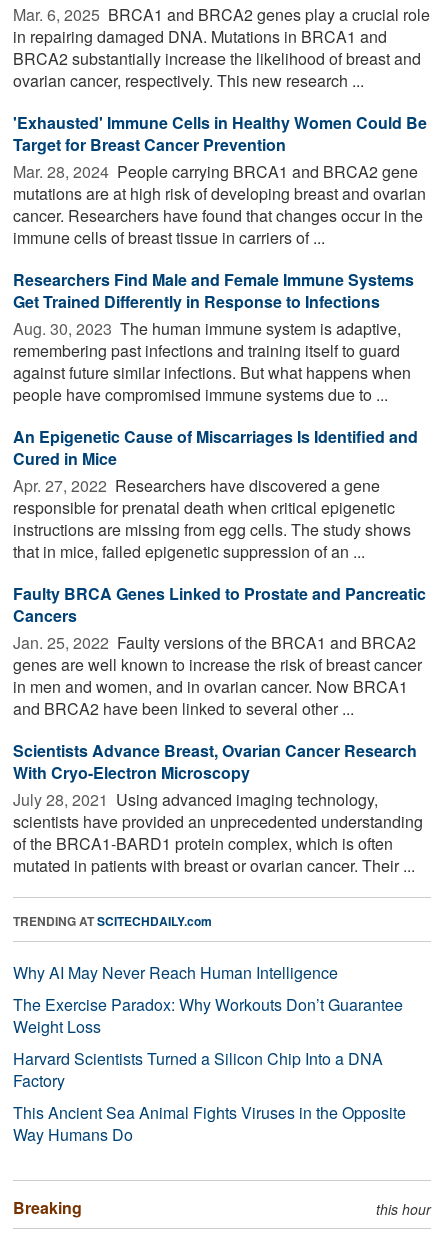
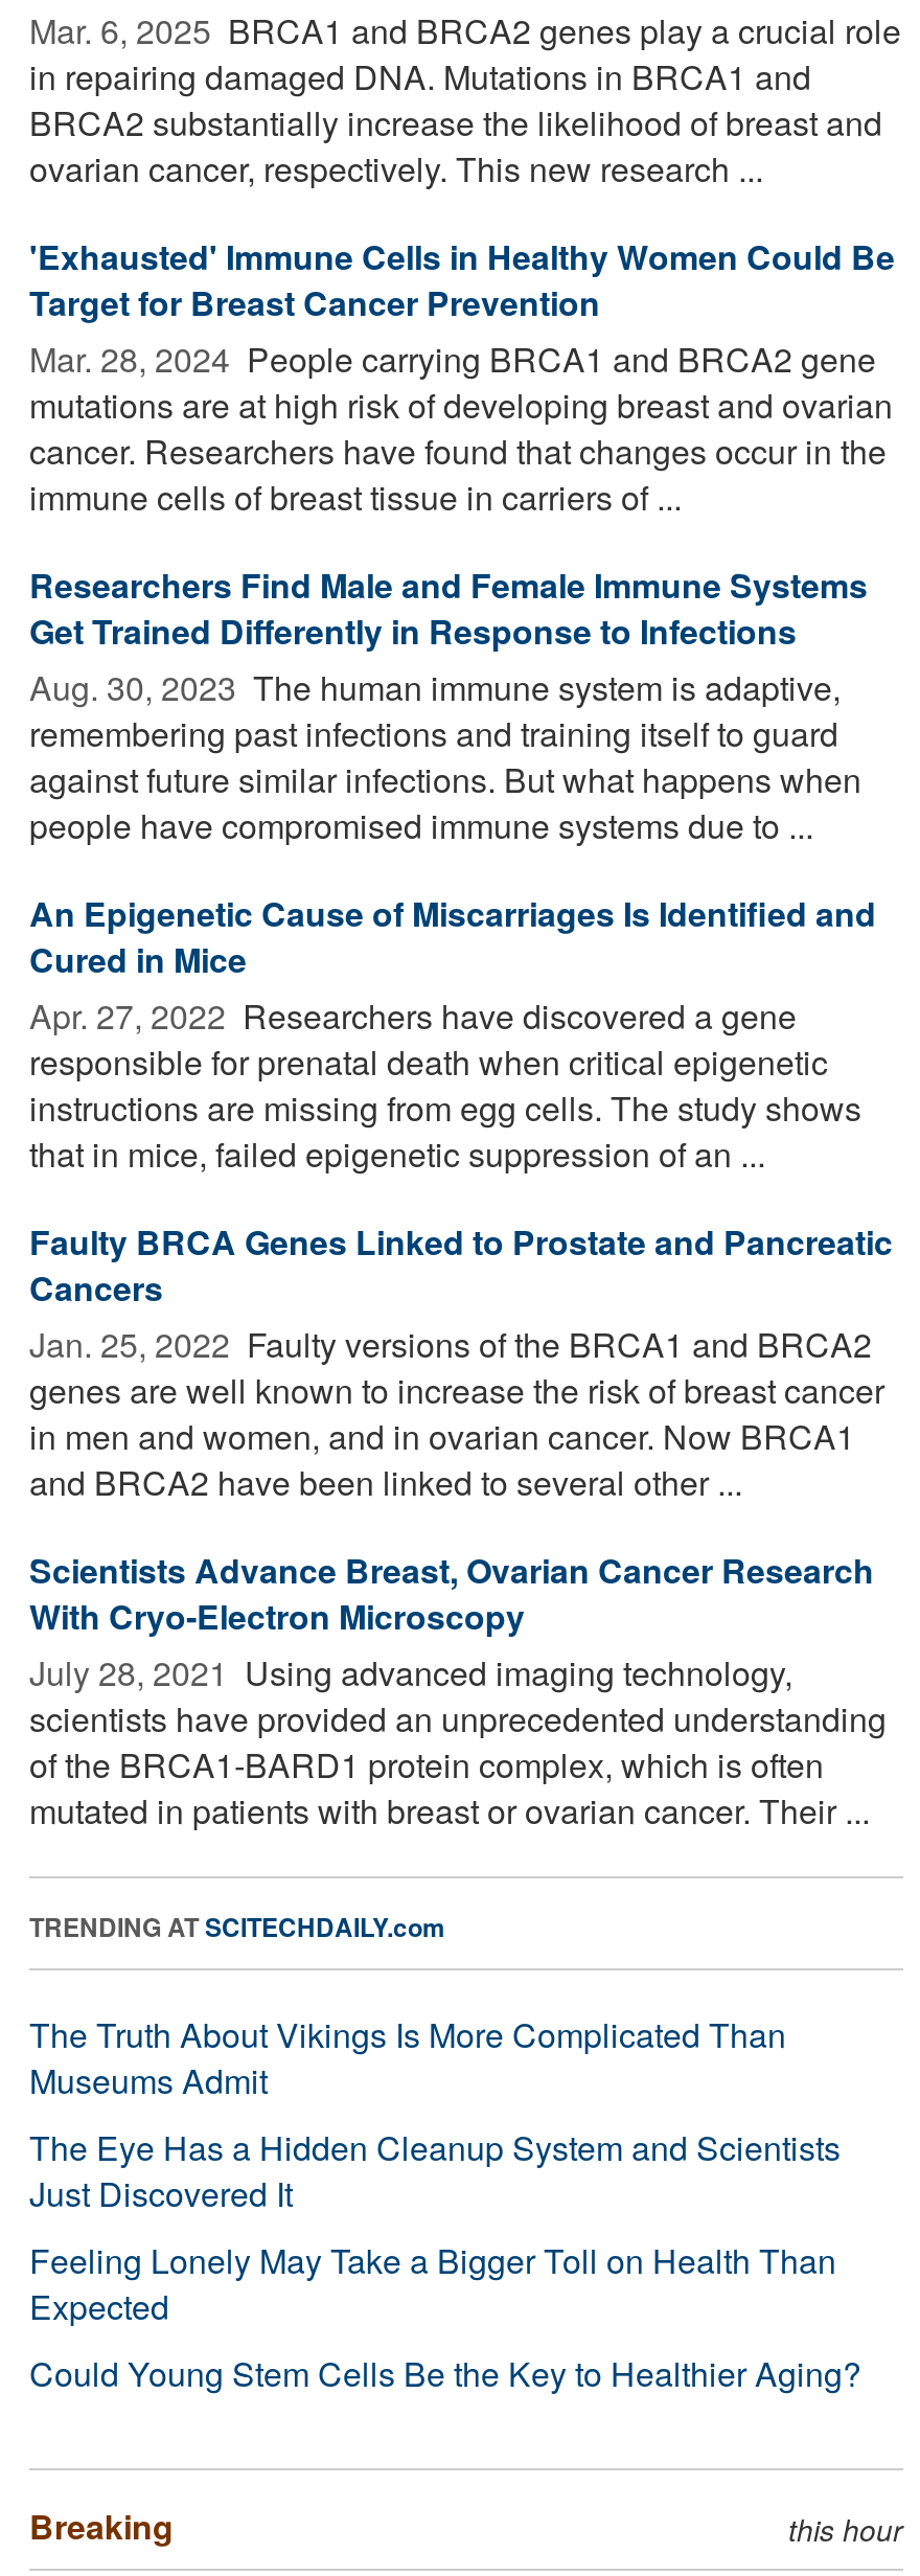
- Why AI May Never Reach Human Intelligence
- The Exercise Paradox: Why Workouts Don’t Guarantee
- Weight Loss
- Harvard Scientists Turned a Silicon Chip Into a DNA
- Factory
- This Ancient Sea Animal Fights Viruses in the Opposite
- Way Humans Do
+ The Truth About Vikings Is More Complicated Than
+ Museums Admit
+ The Eye Has a Hidden Cleanup System and Scientists
+ Just Discovered It
+ Feeling Lonely May Take a Bigger Toll on Health Than
+ Expected
+ Could Young Stem Cells Be the Key to Healthier Aging?
